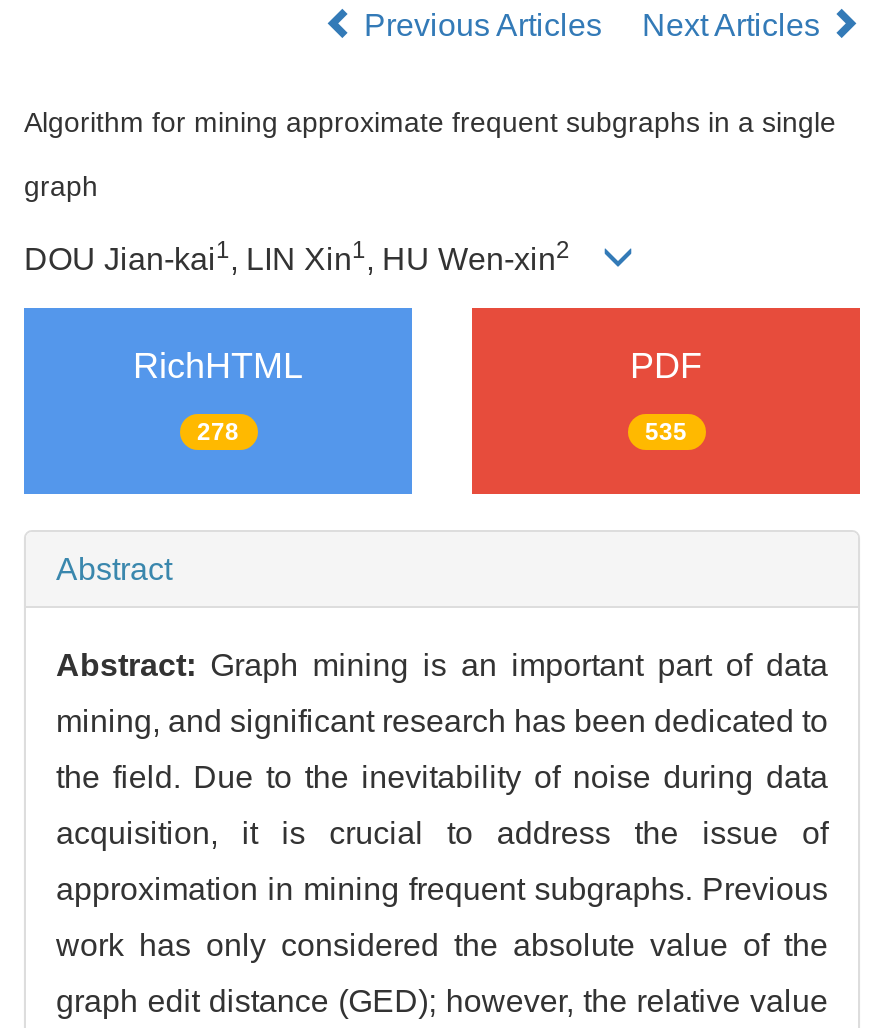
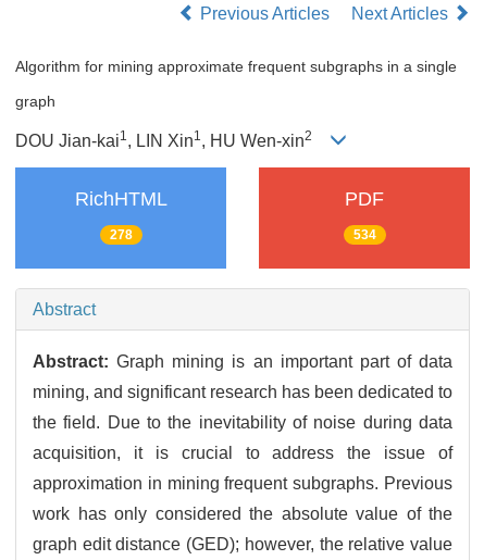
- 535
+ 534
